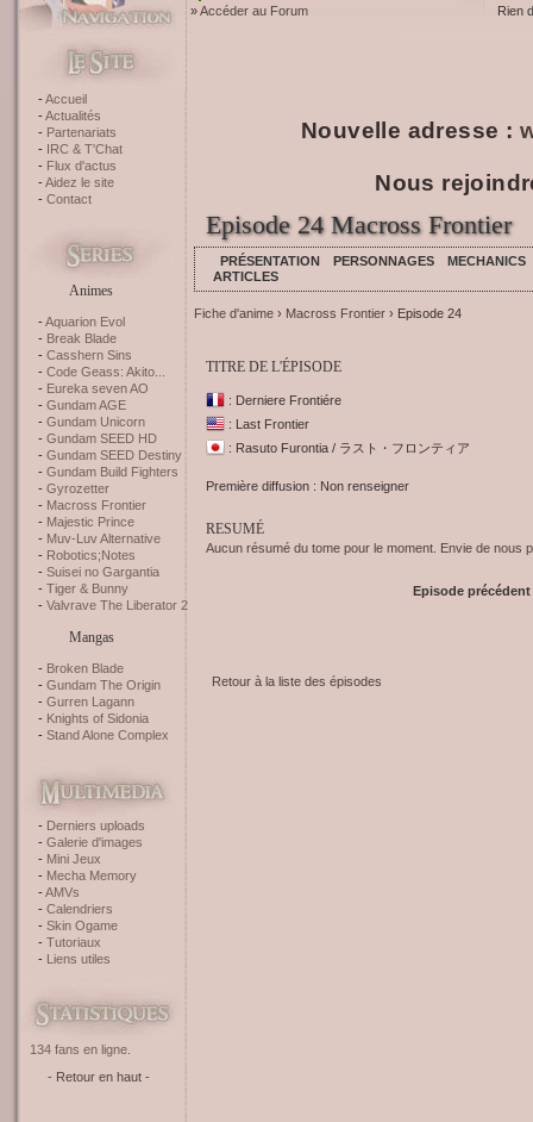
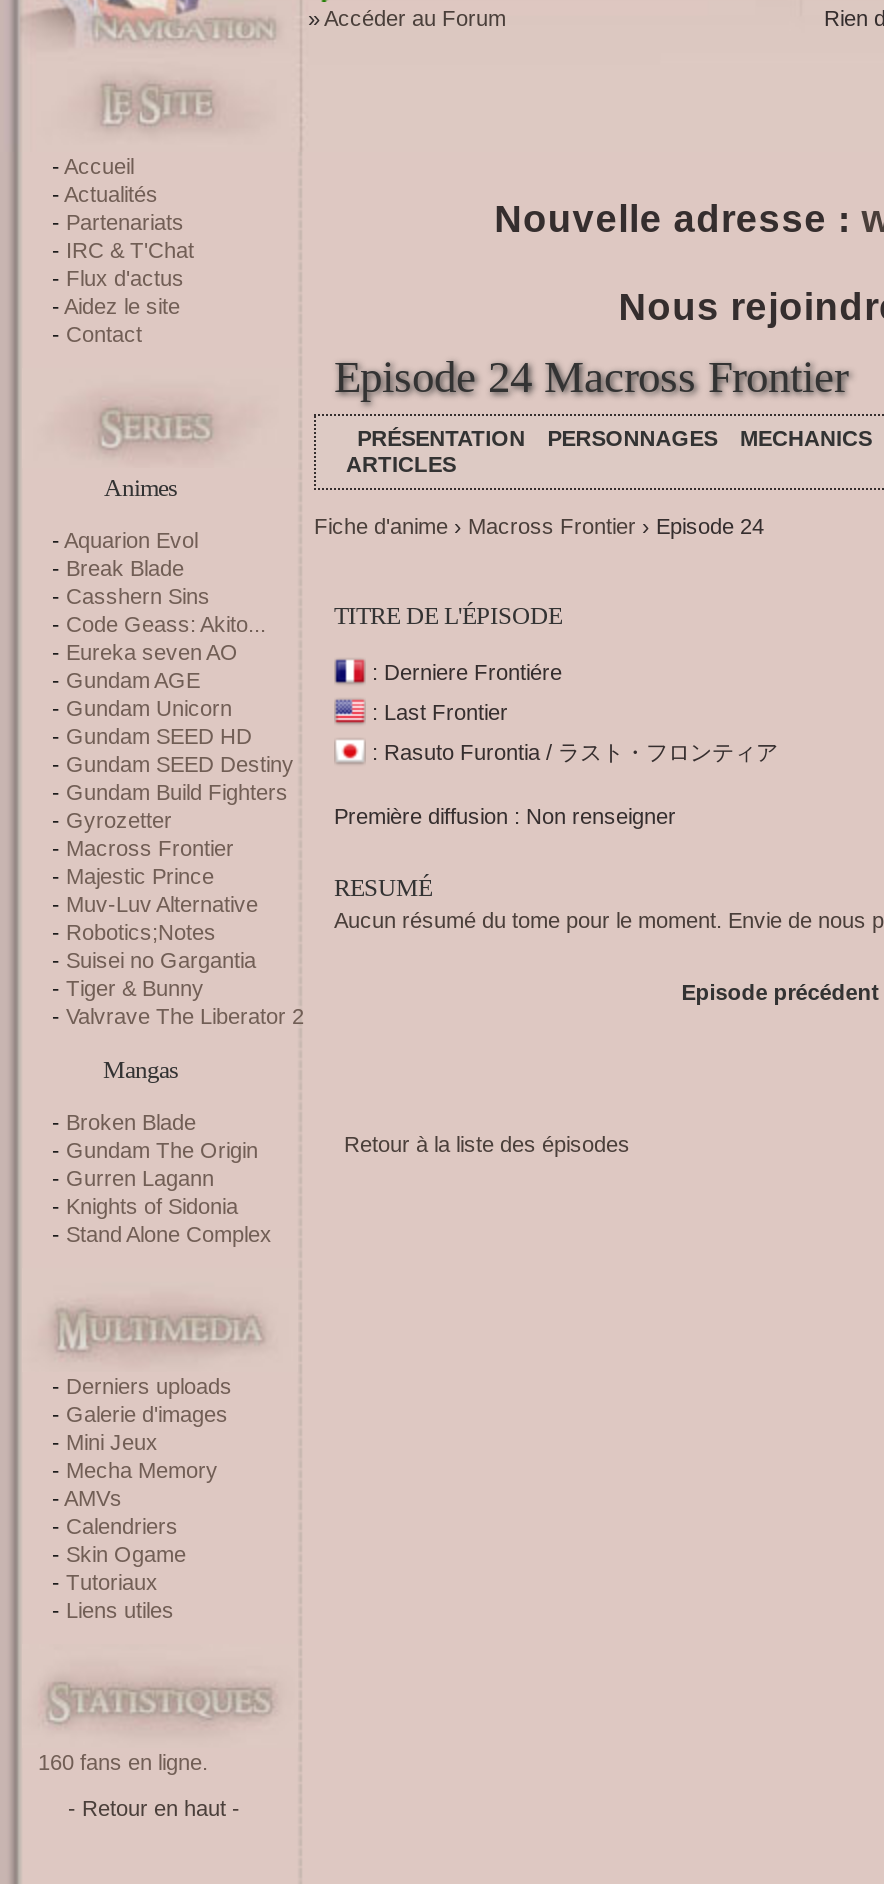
- 134 fans en ligne.
+ 160 fans en ligne.
